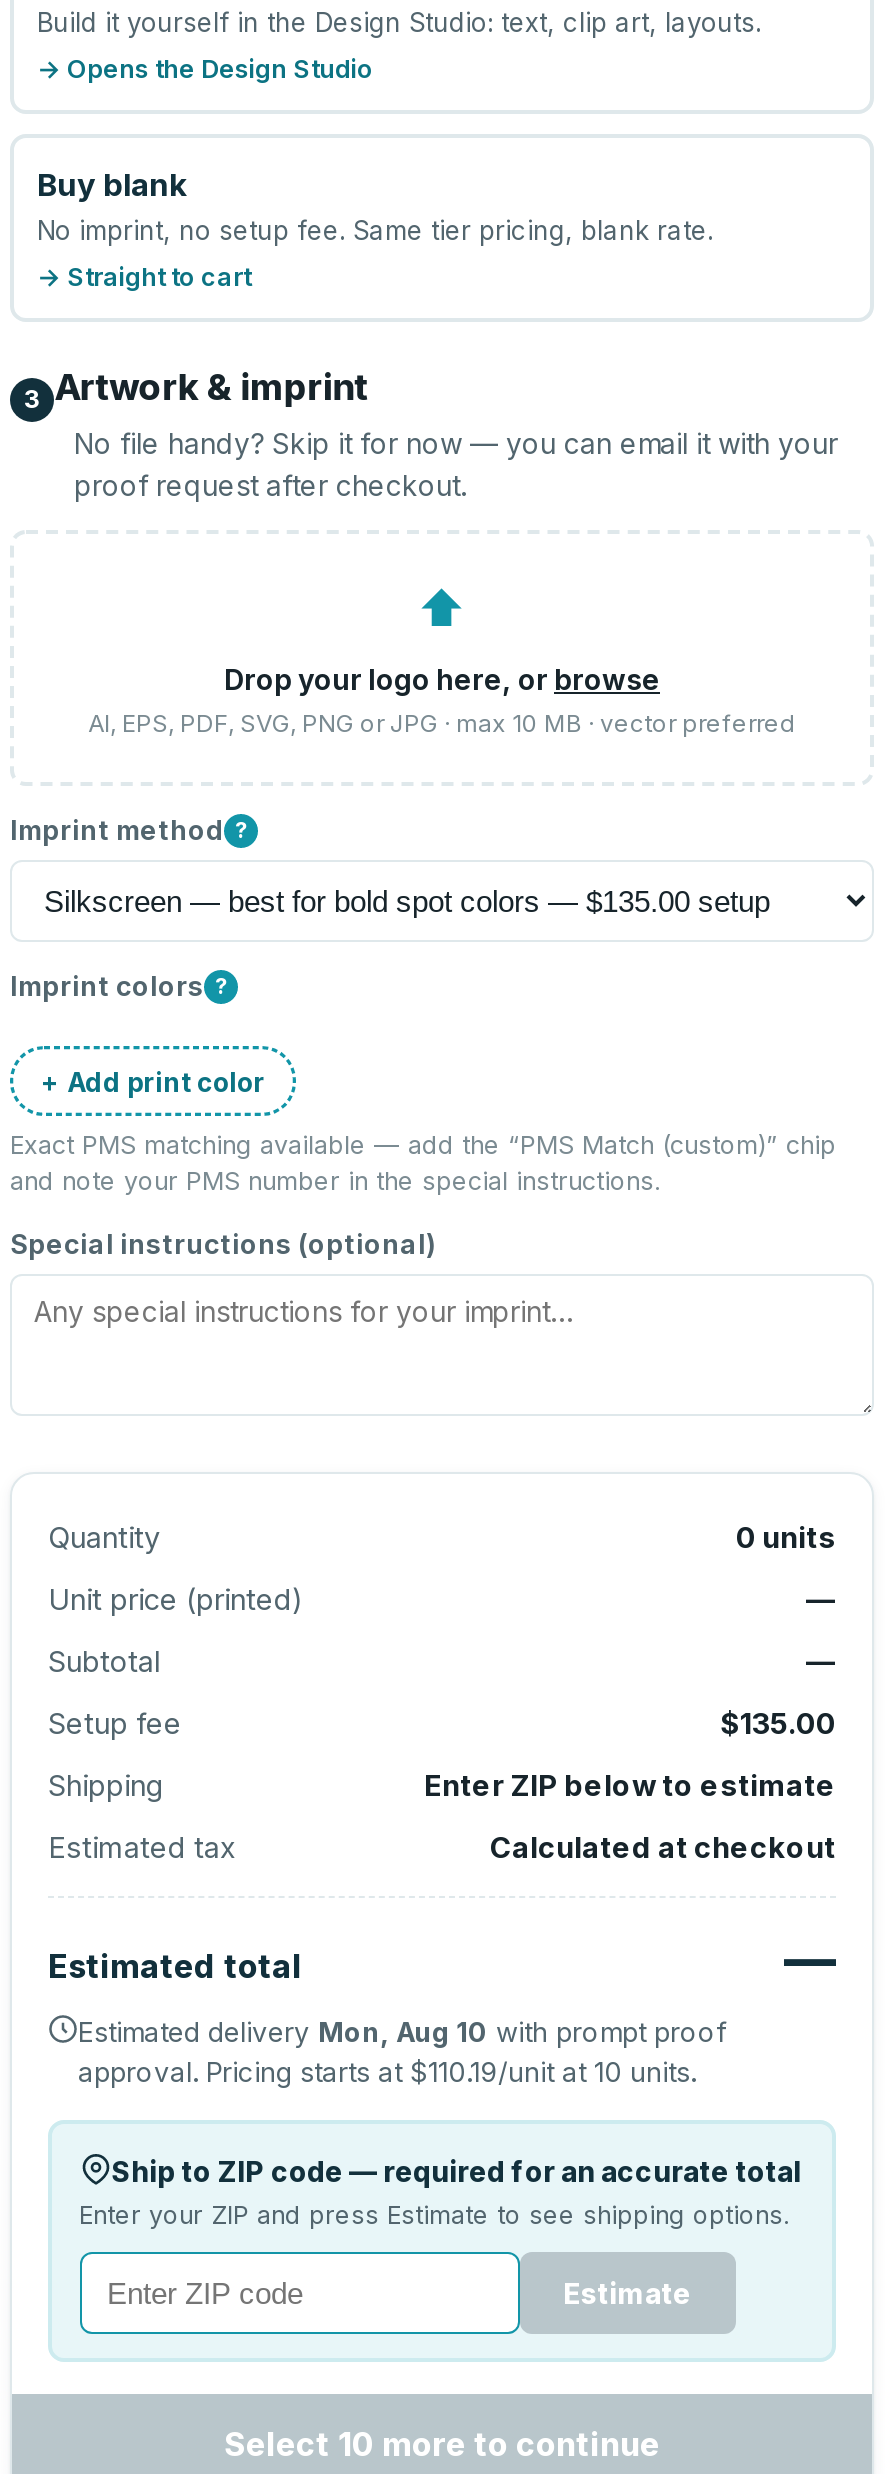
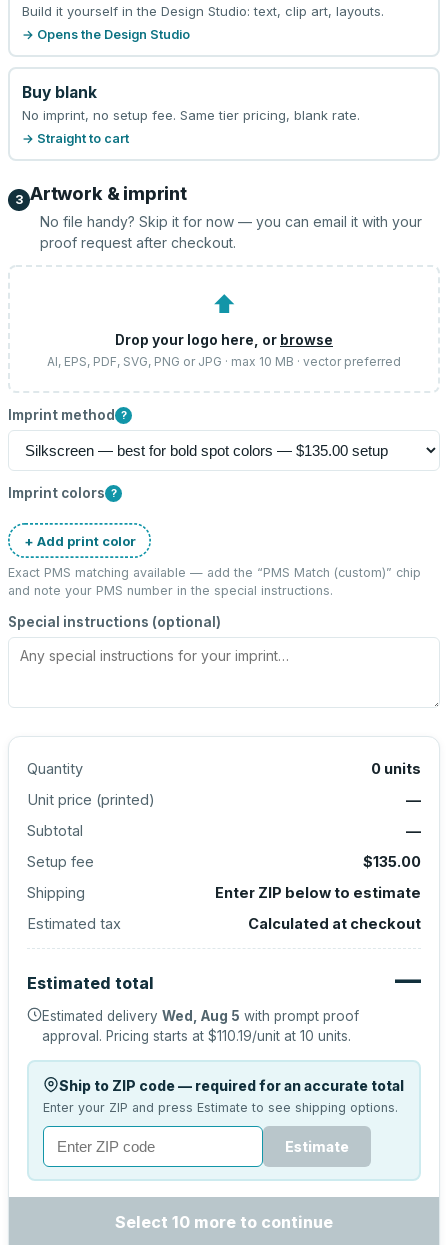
- Estimated delivery Mon, Aug 10 with prompt proof
+ Estimated delivery Wed, Aug 5 with prompt proof
